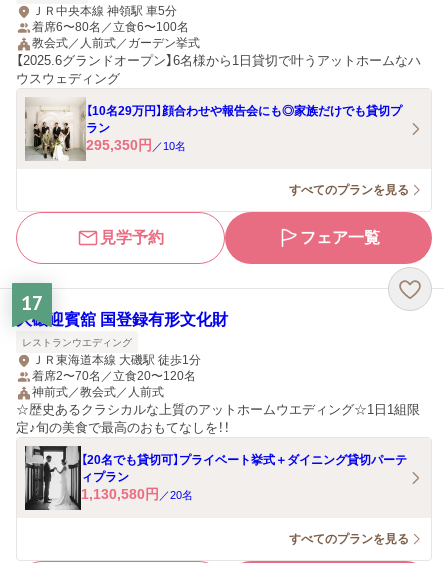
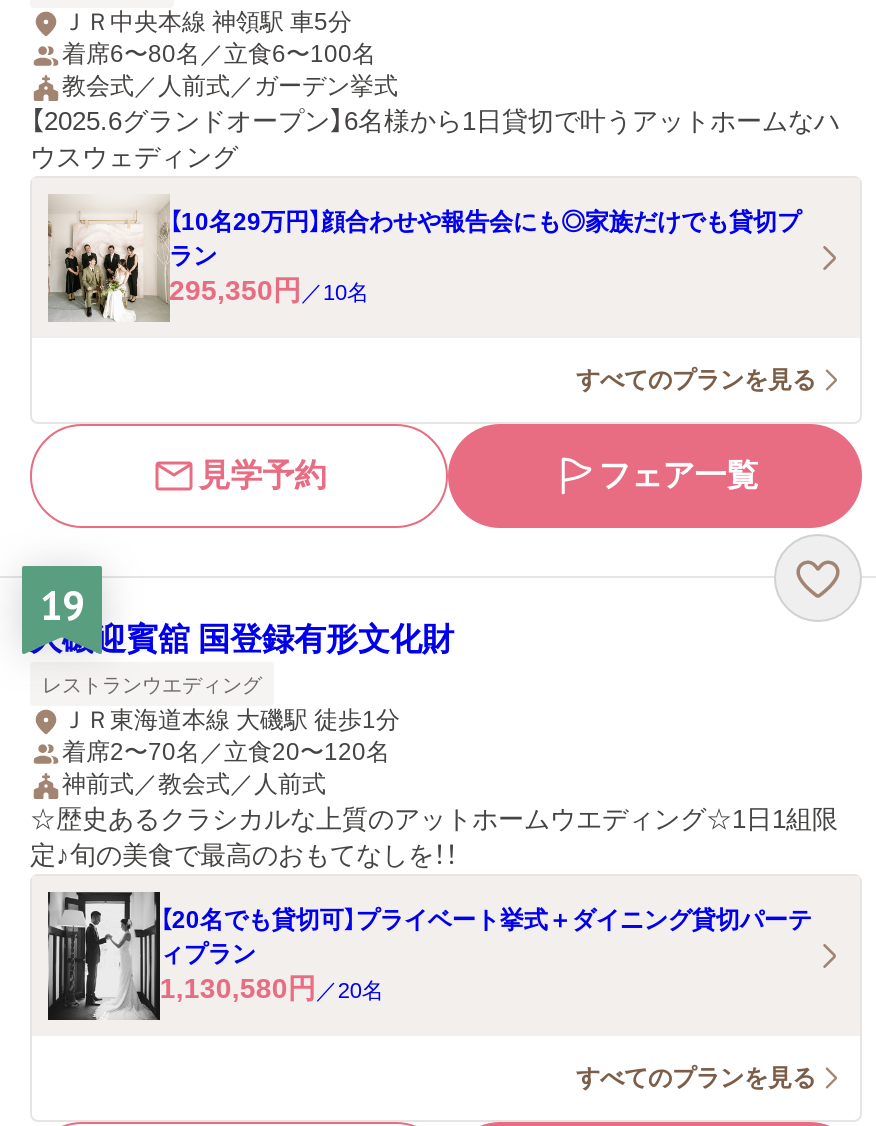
- 17
+ 19
